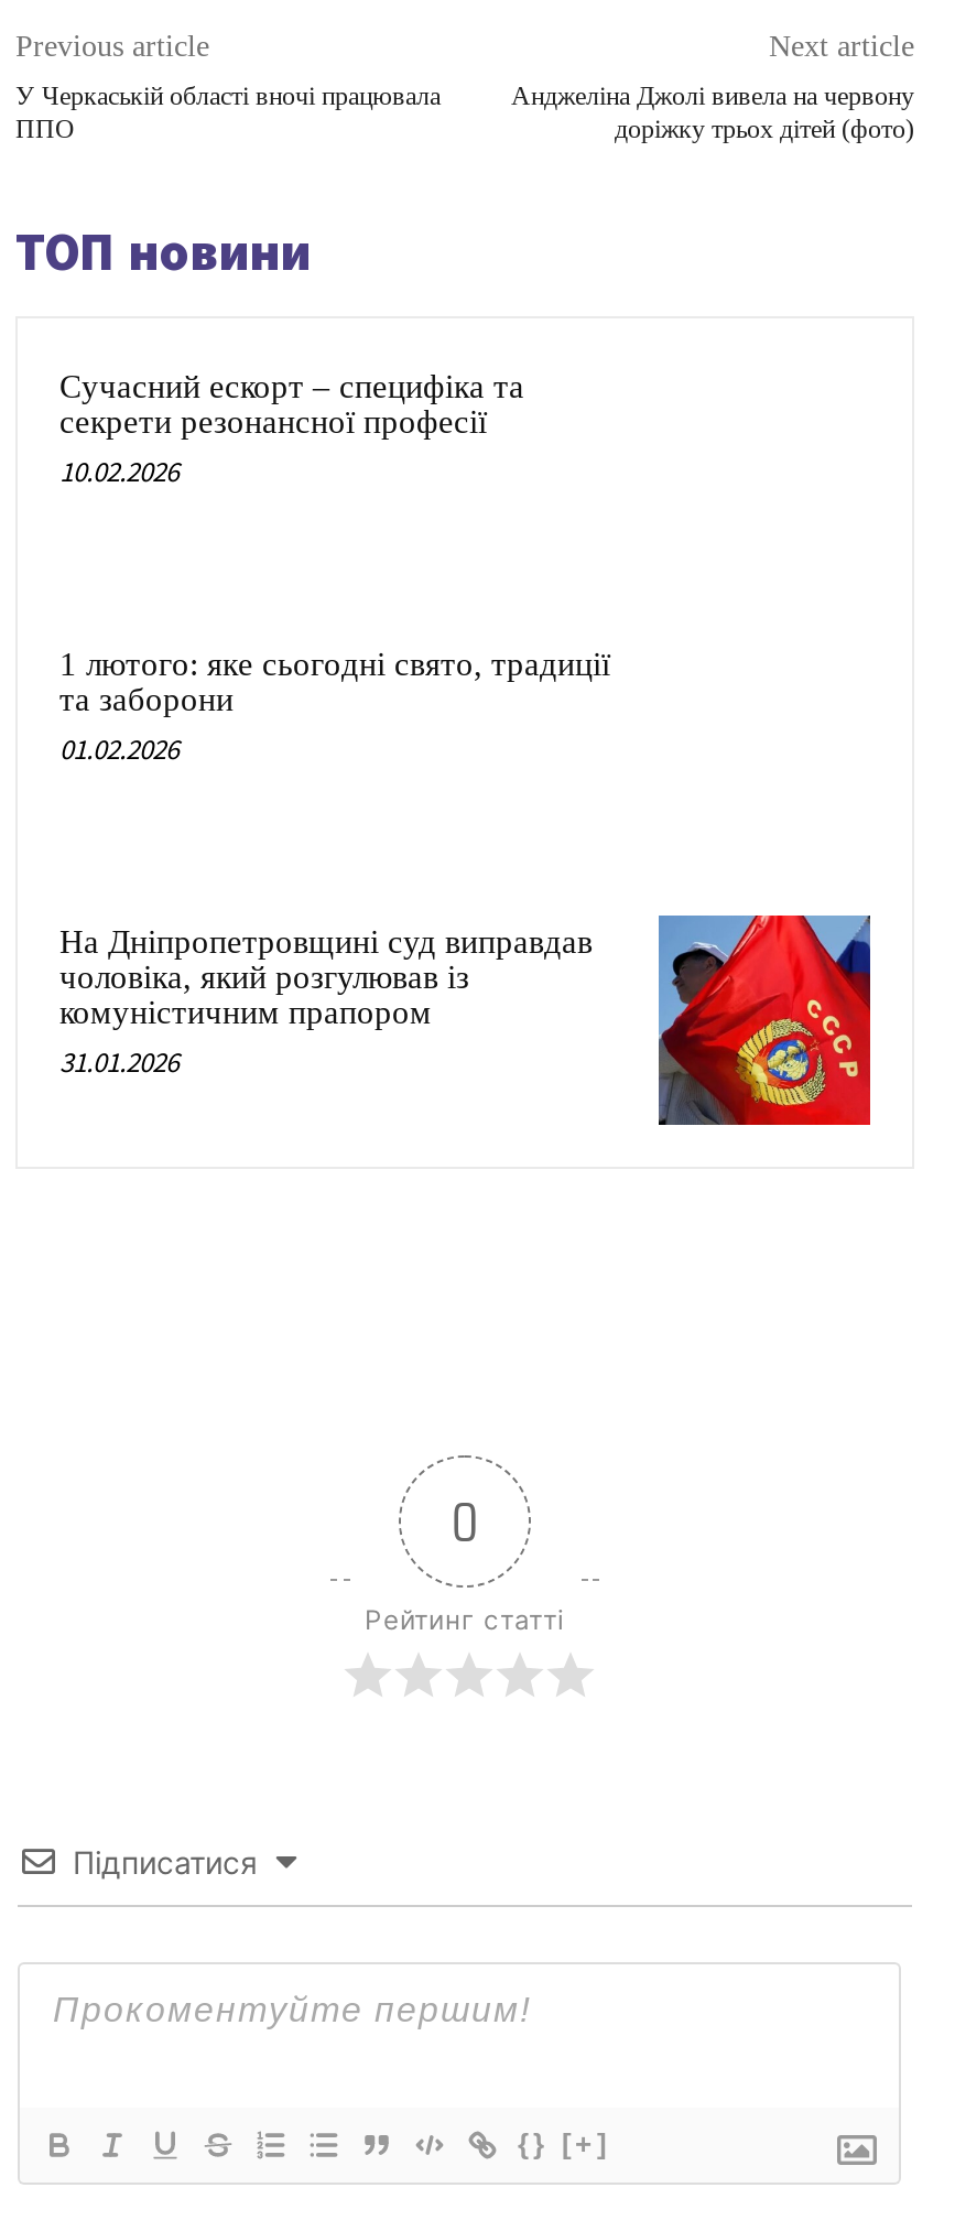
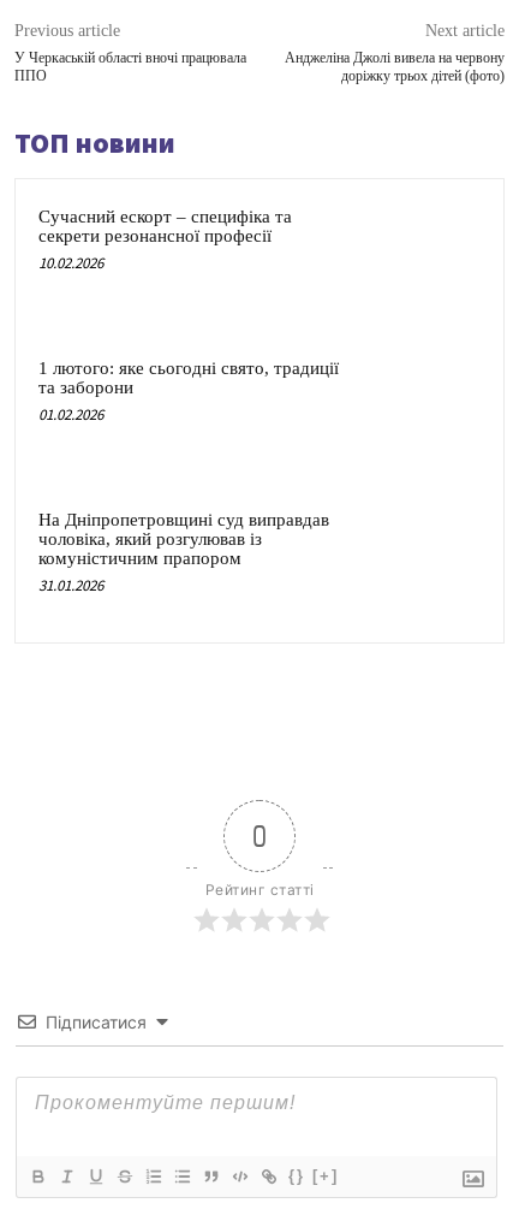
- [image]
